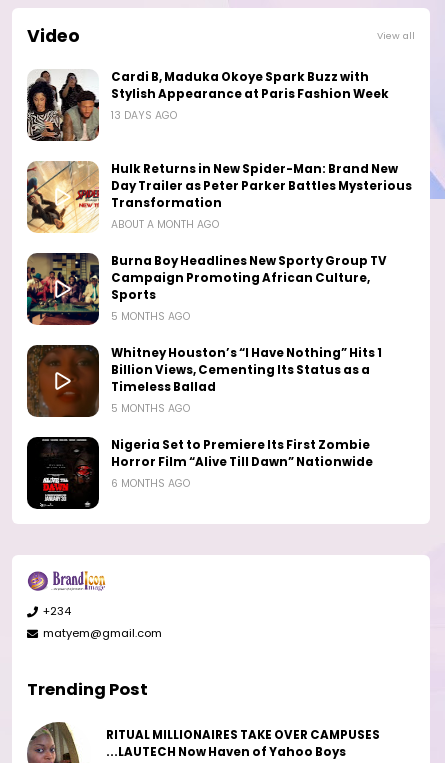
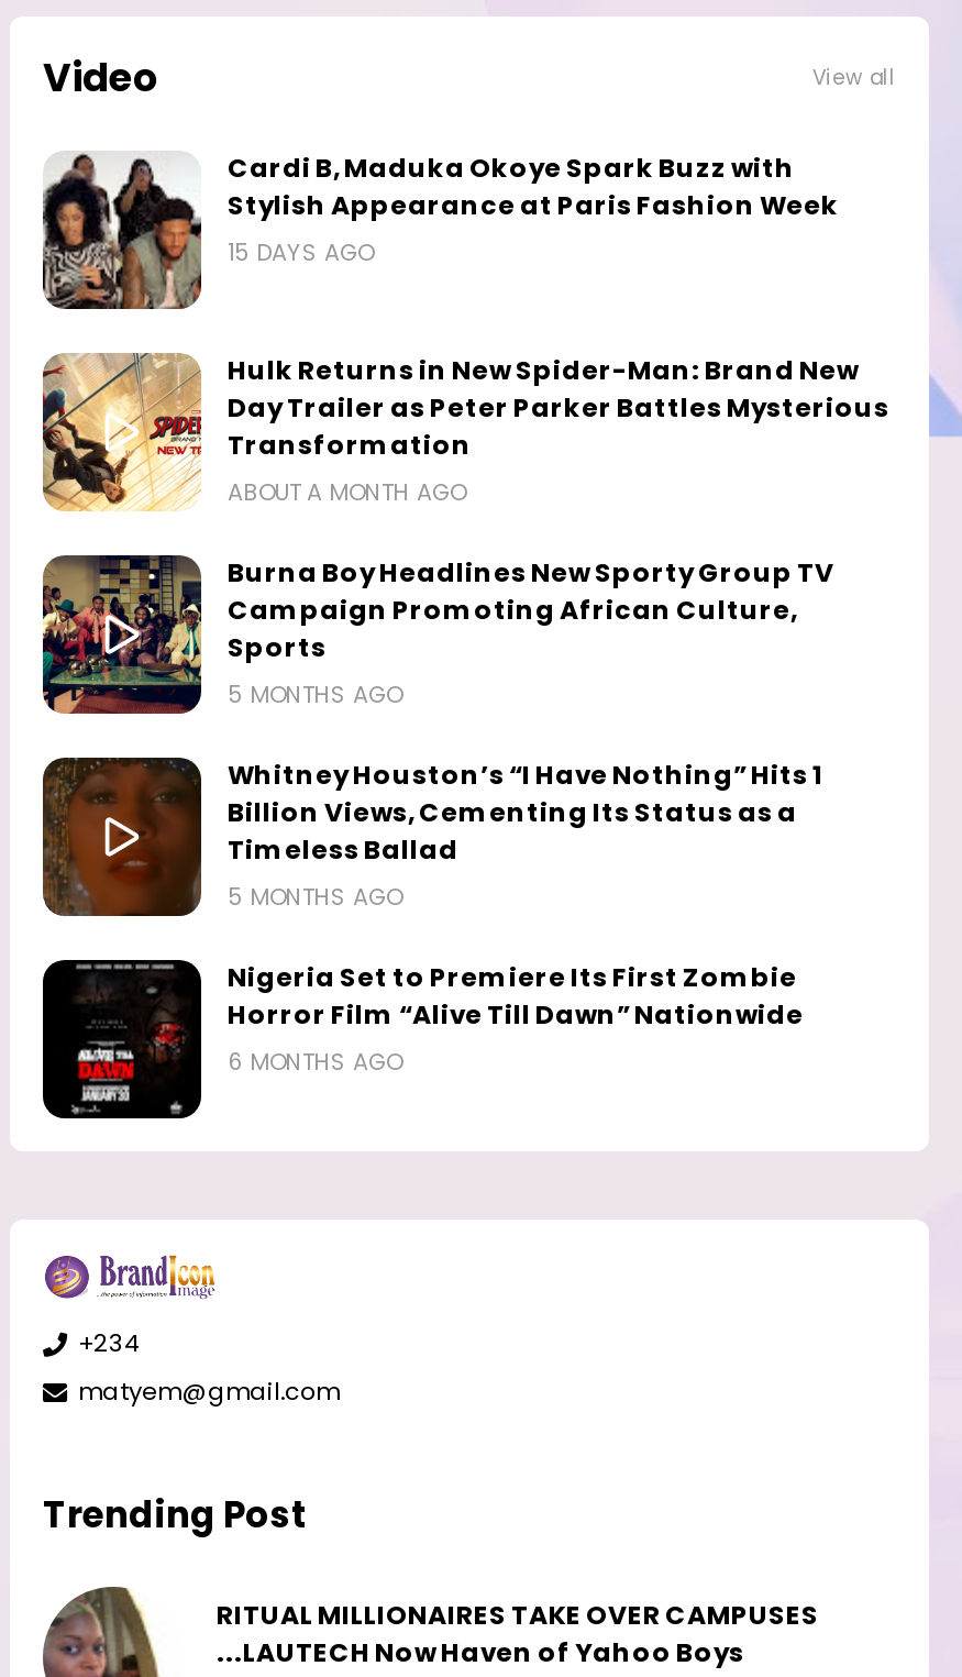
- 13 DAYS AGO
+ 15 DAYS AGO
